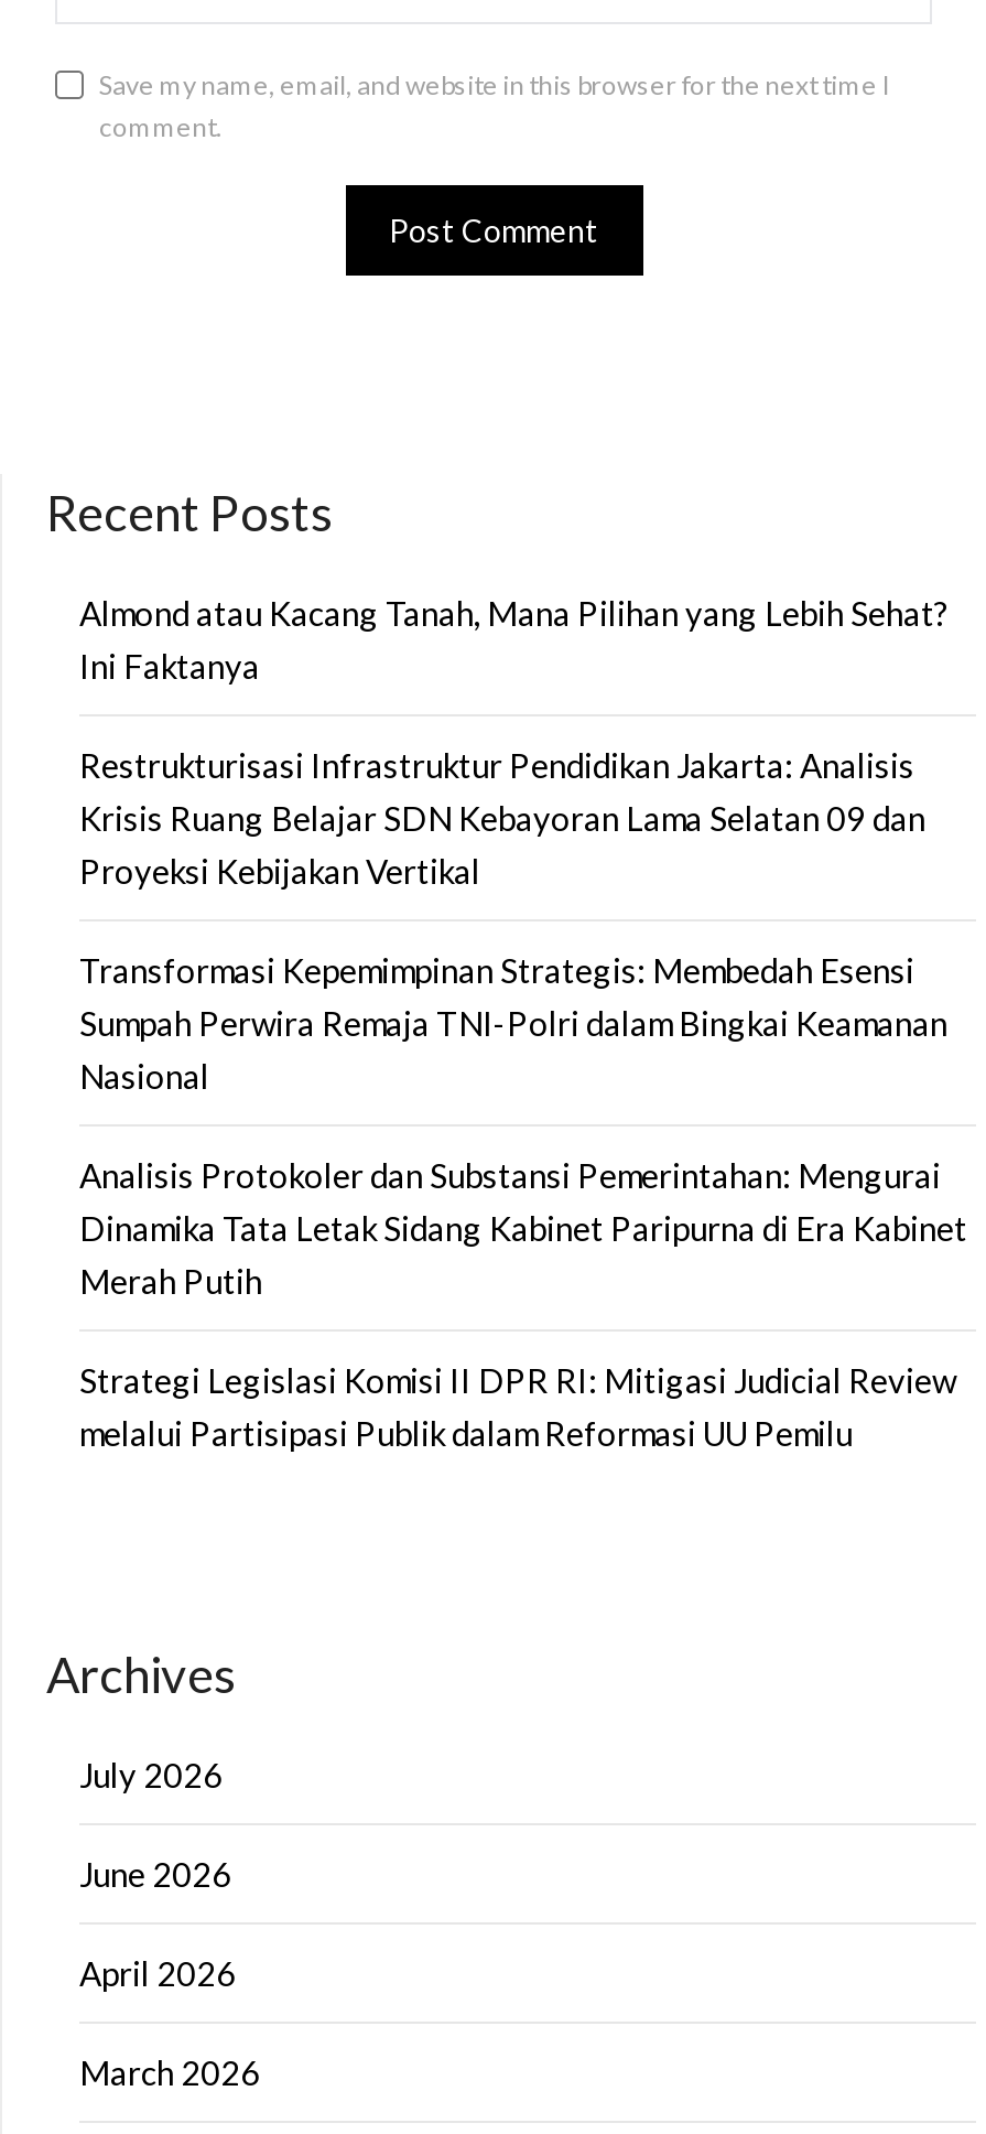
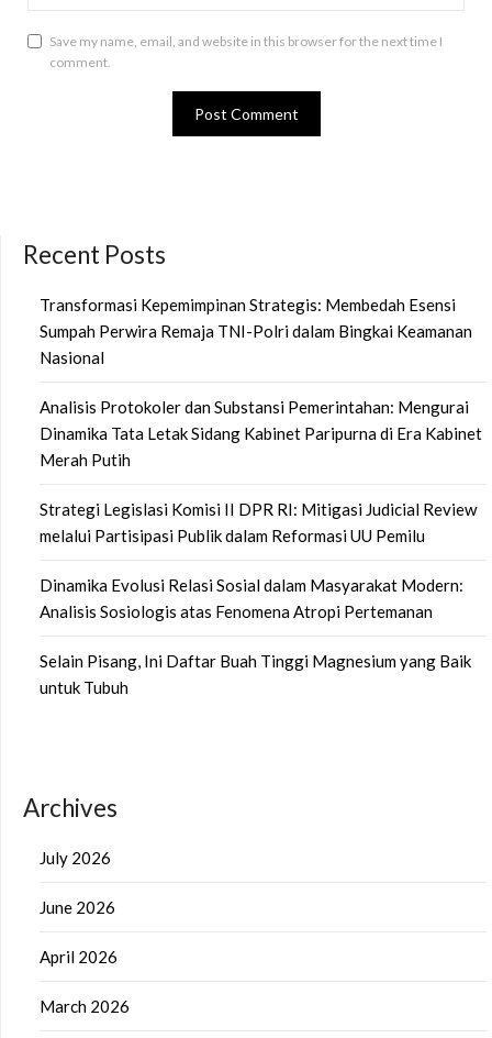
- Almond atau Kacang Tanah, Mana Pilihan yang Lebih Sehat?
- Ini Faktanya
- Restrukturisasi Infrastruktur Pendidikan Jakarta: Analisis
- Krisis Ruang Belajar SDN Kebayoran Lama Selatan 09 dan
- Proyeksi Kebijakan Vertikal

moved up: Transformasi Kepemimpinan Strategis: Membedah Esensi | Sumpah Perwira Remaja TNI-Polri dalam Bingkai Keamanan | Nasional | Analisis Protokoler dan Substansi Pemerintahan: Mengurai | Dinamika Tata Letak Sidang Kabinet Paripurna di Era Kabinet | Merah Putih | Strategi Legislasi Komisi II DPR RI: Mitigasi Judicial Review | melalui Partisipasi Publik dalam Reformasi UU Pemilu

+ Dinamika Evolusi Relasi Sosial dalam Masyarakat Modern:
+ Analisis Sosiologis atas Fenomena Atropi Pertemanan
+ Selain Pisang, Ini Daftar Buah Tinggi Magnesium yang Baik
+ untuk Tubuh
